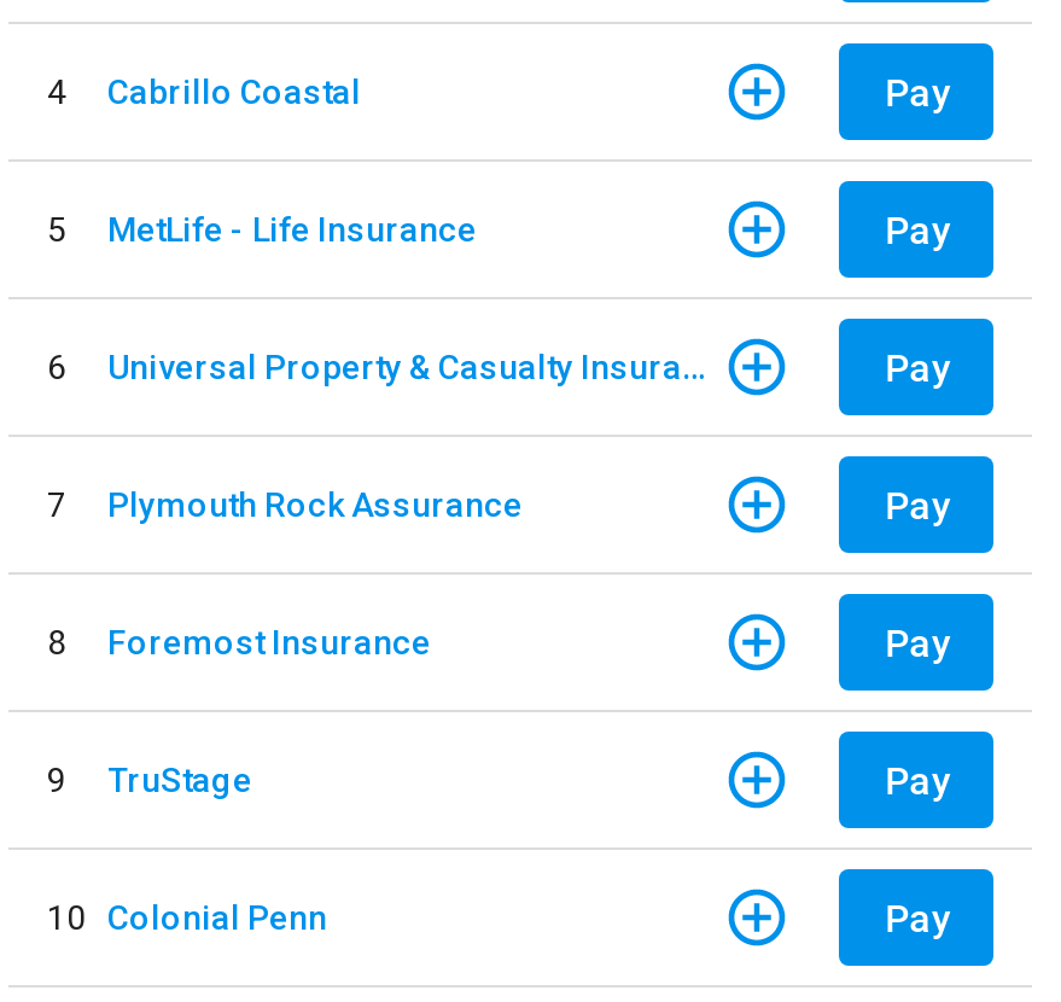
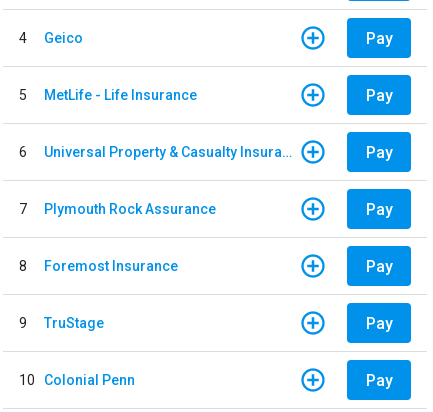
- Cabrillo Coastal
+ Geico
